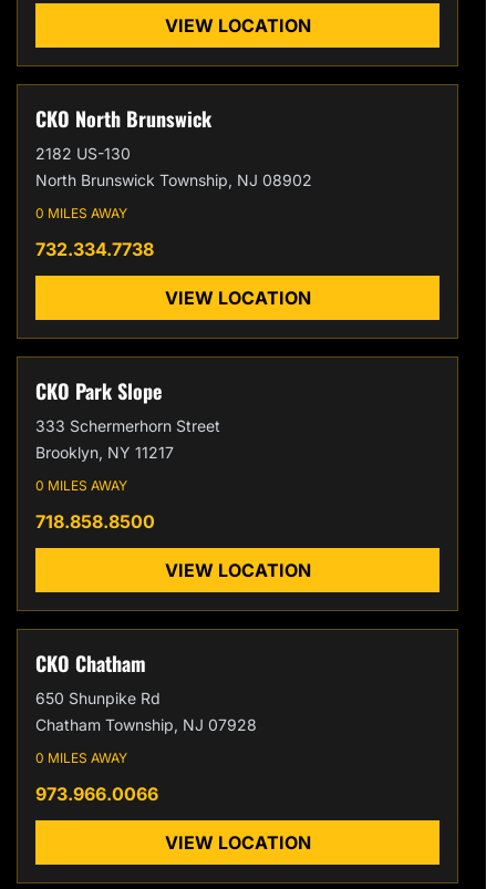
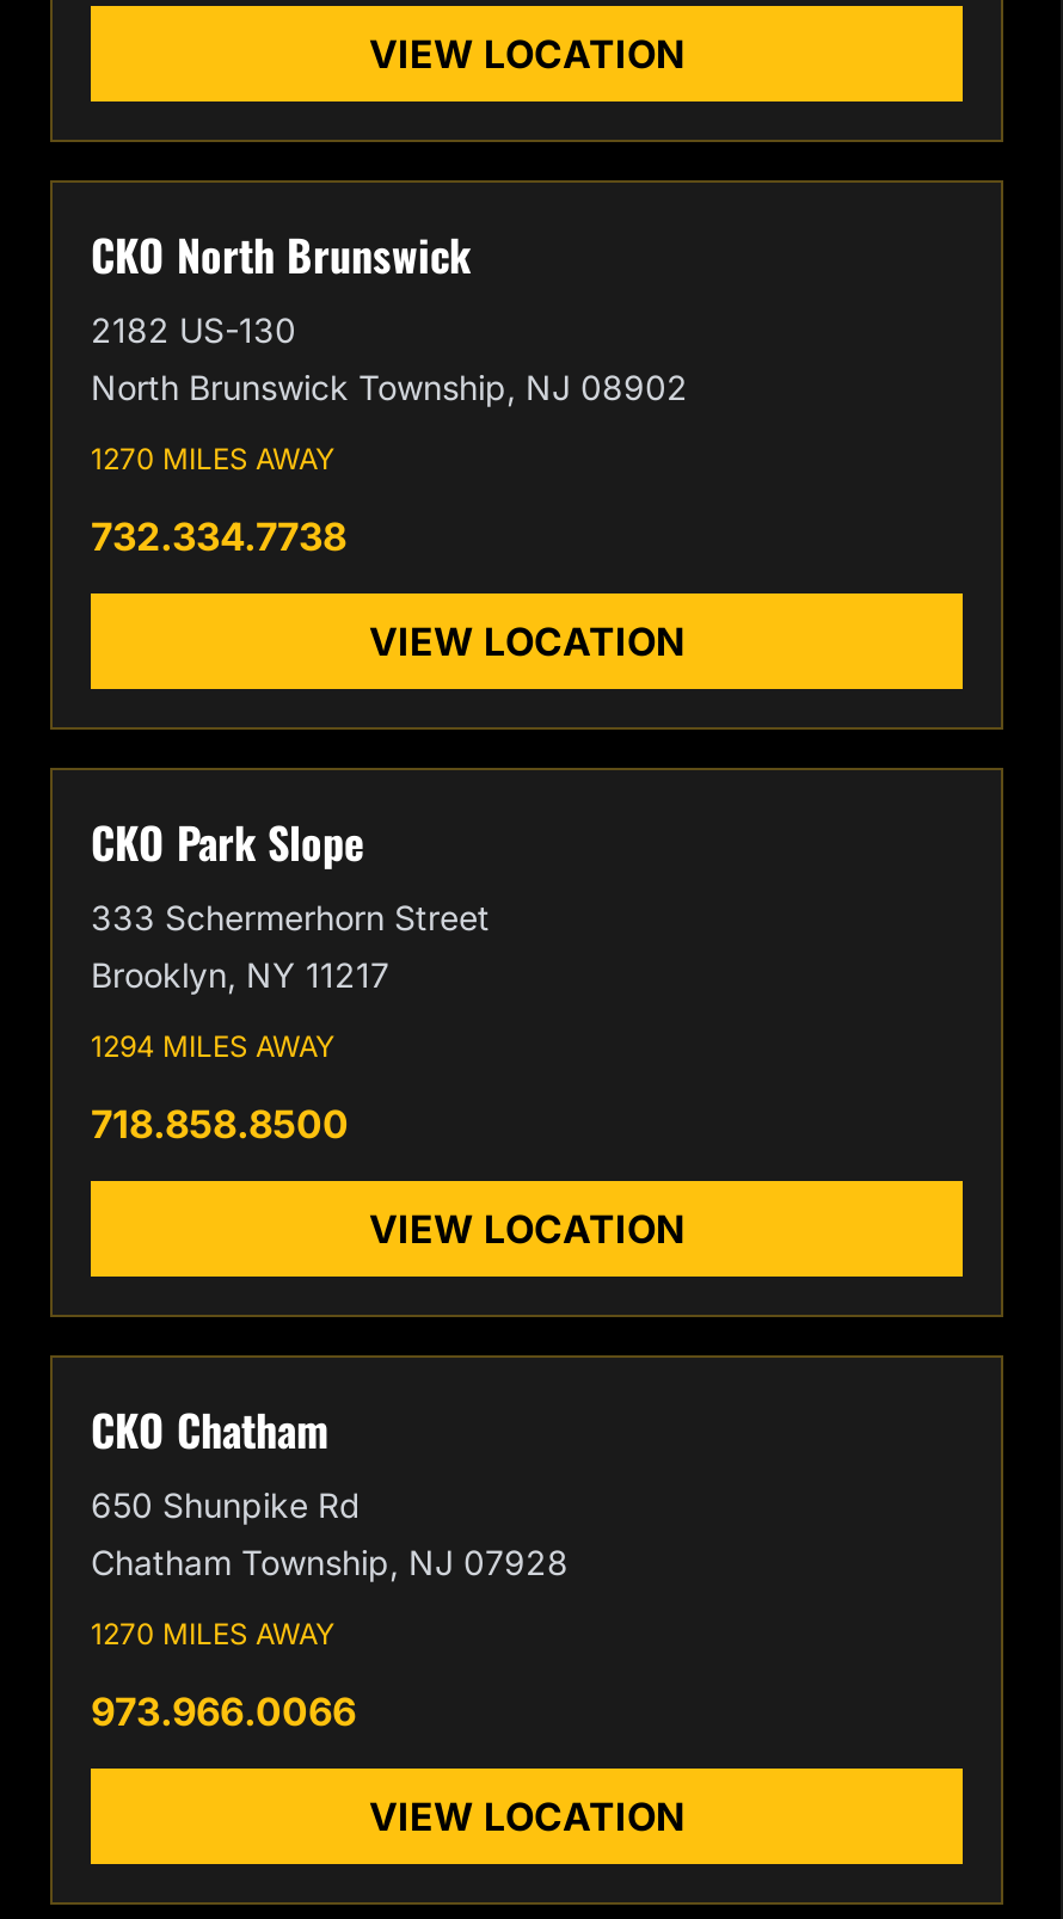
- 0 MILES AWAY
+ 1270 MILES AWAY

- 0 MILES AWAY
+ 1294 MILES AWAY

- 0 MILES AWAY
+ 1270 MILES AWAY
